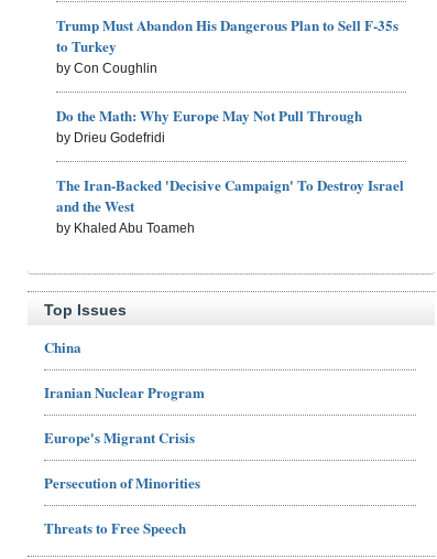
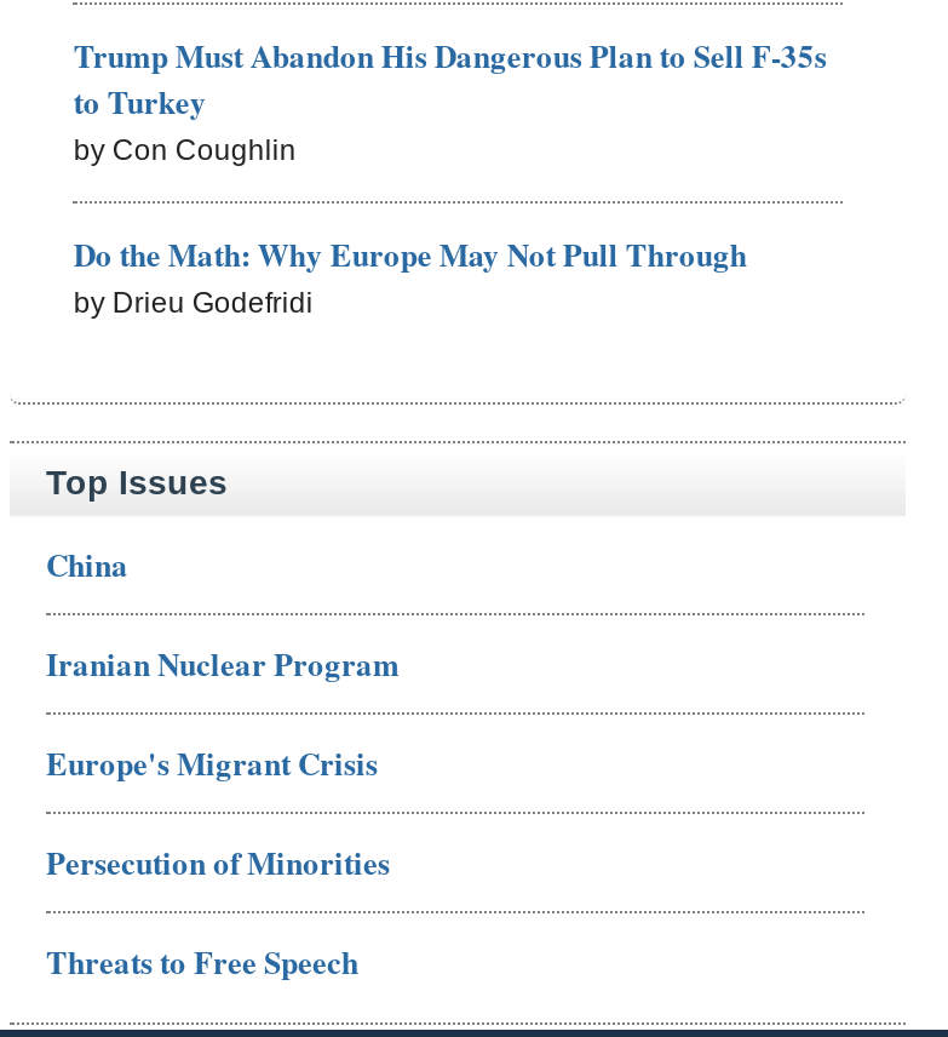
- The Iran-Backed 'Decisive Campaign' To Destroy Israel
- and the West
- by Khaled Abu Toameh
